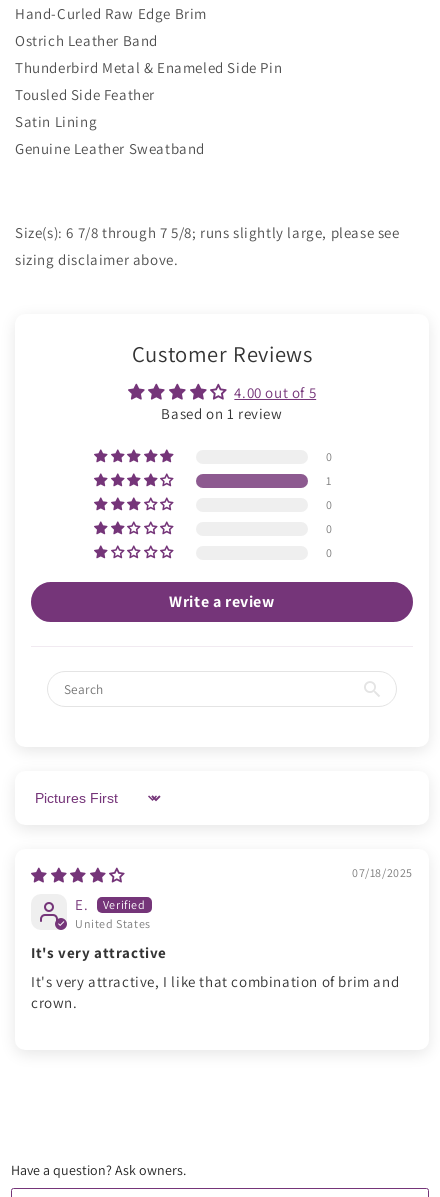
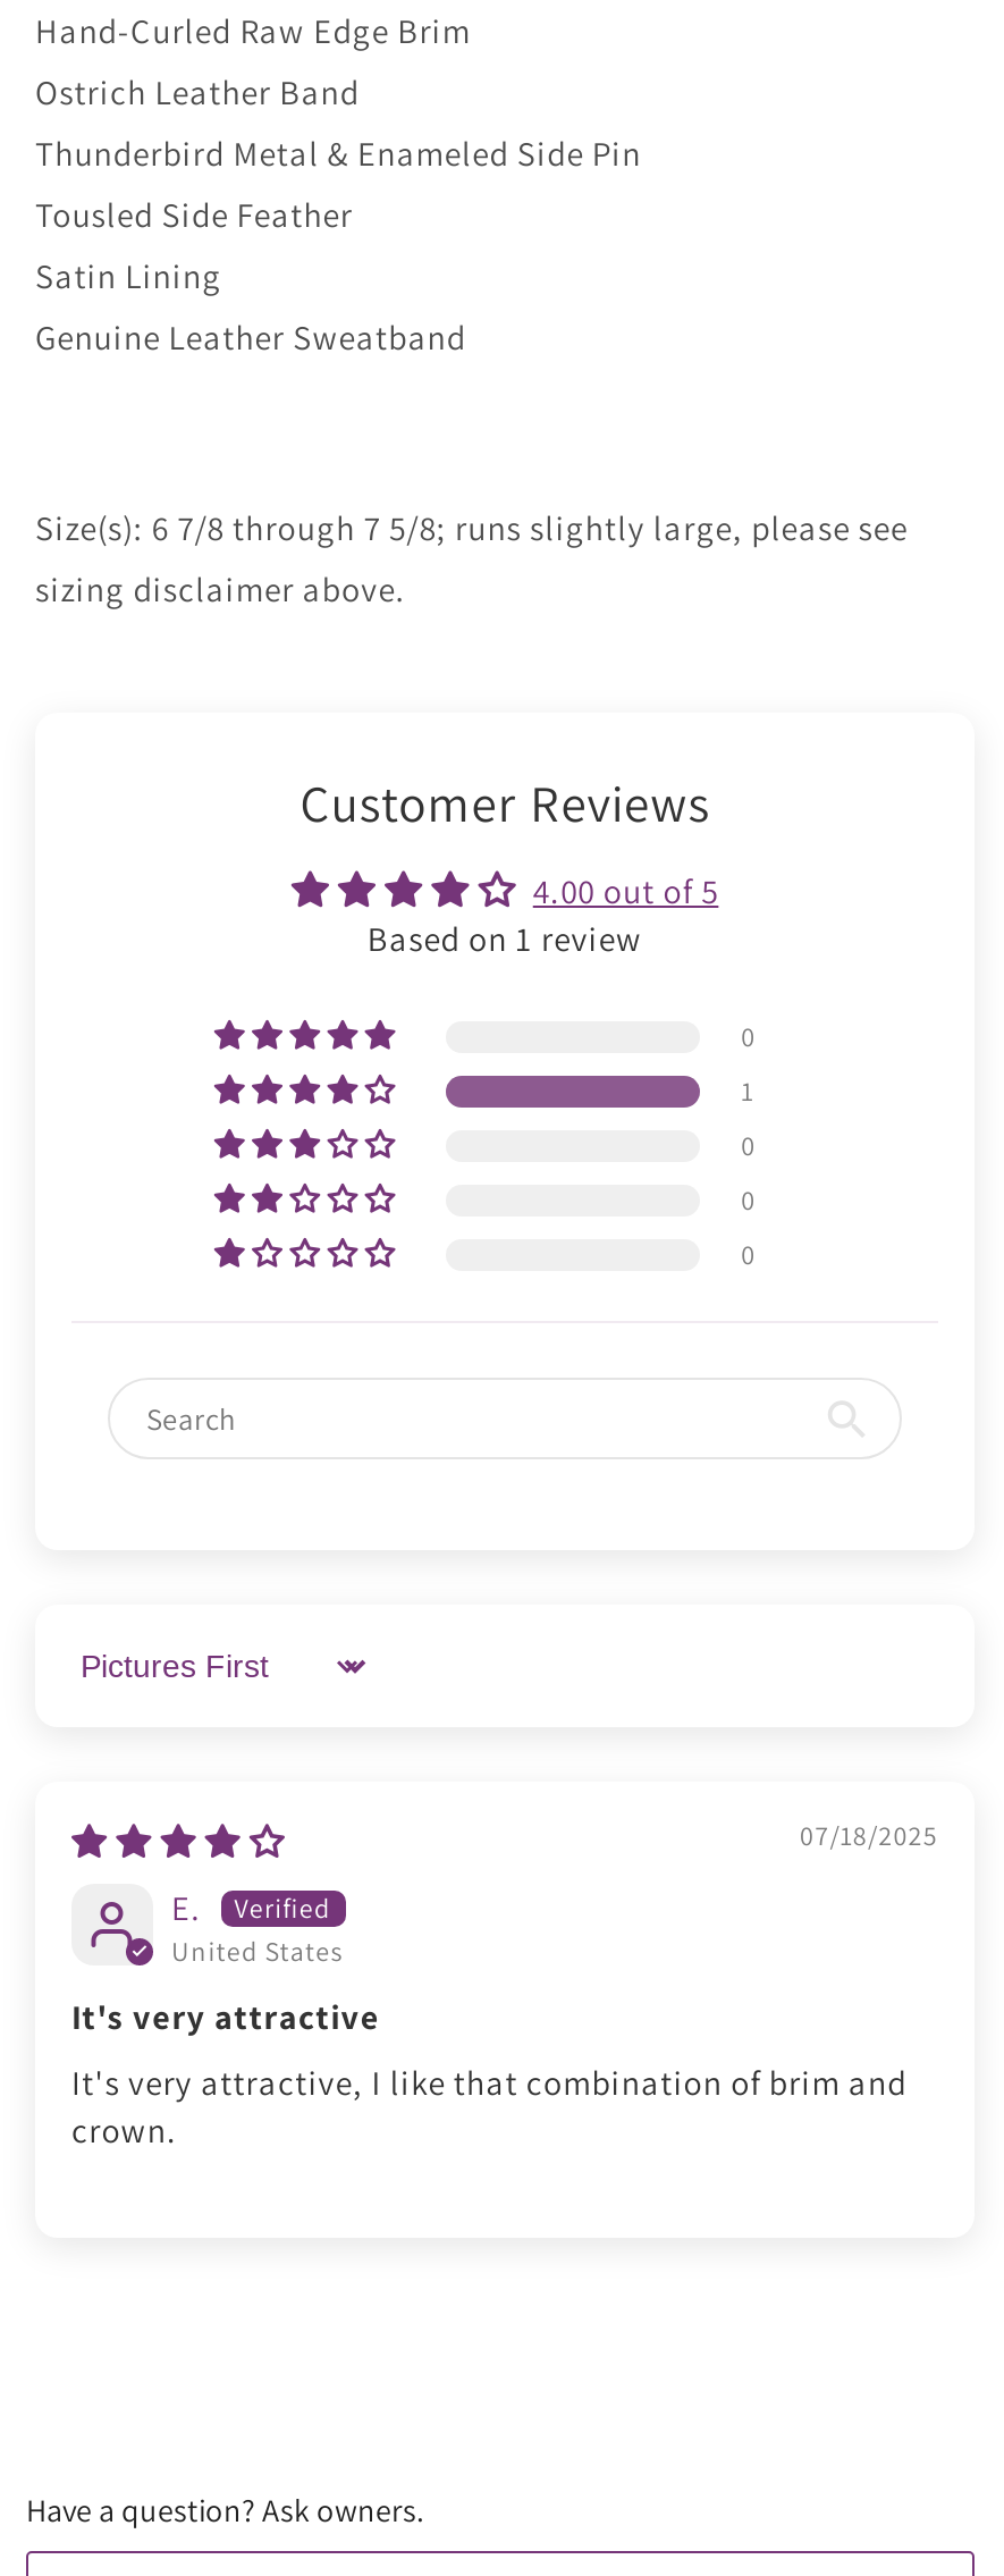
- Write a review
